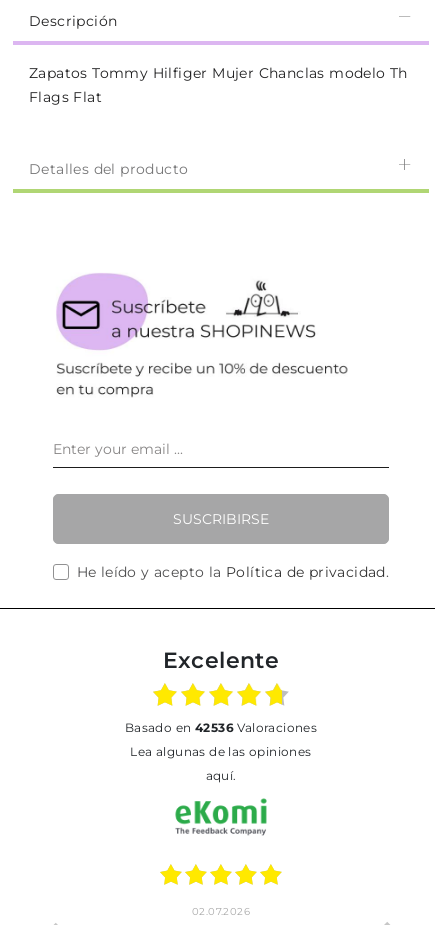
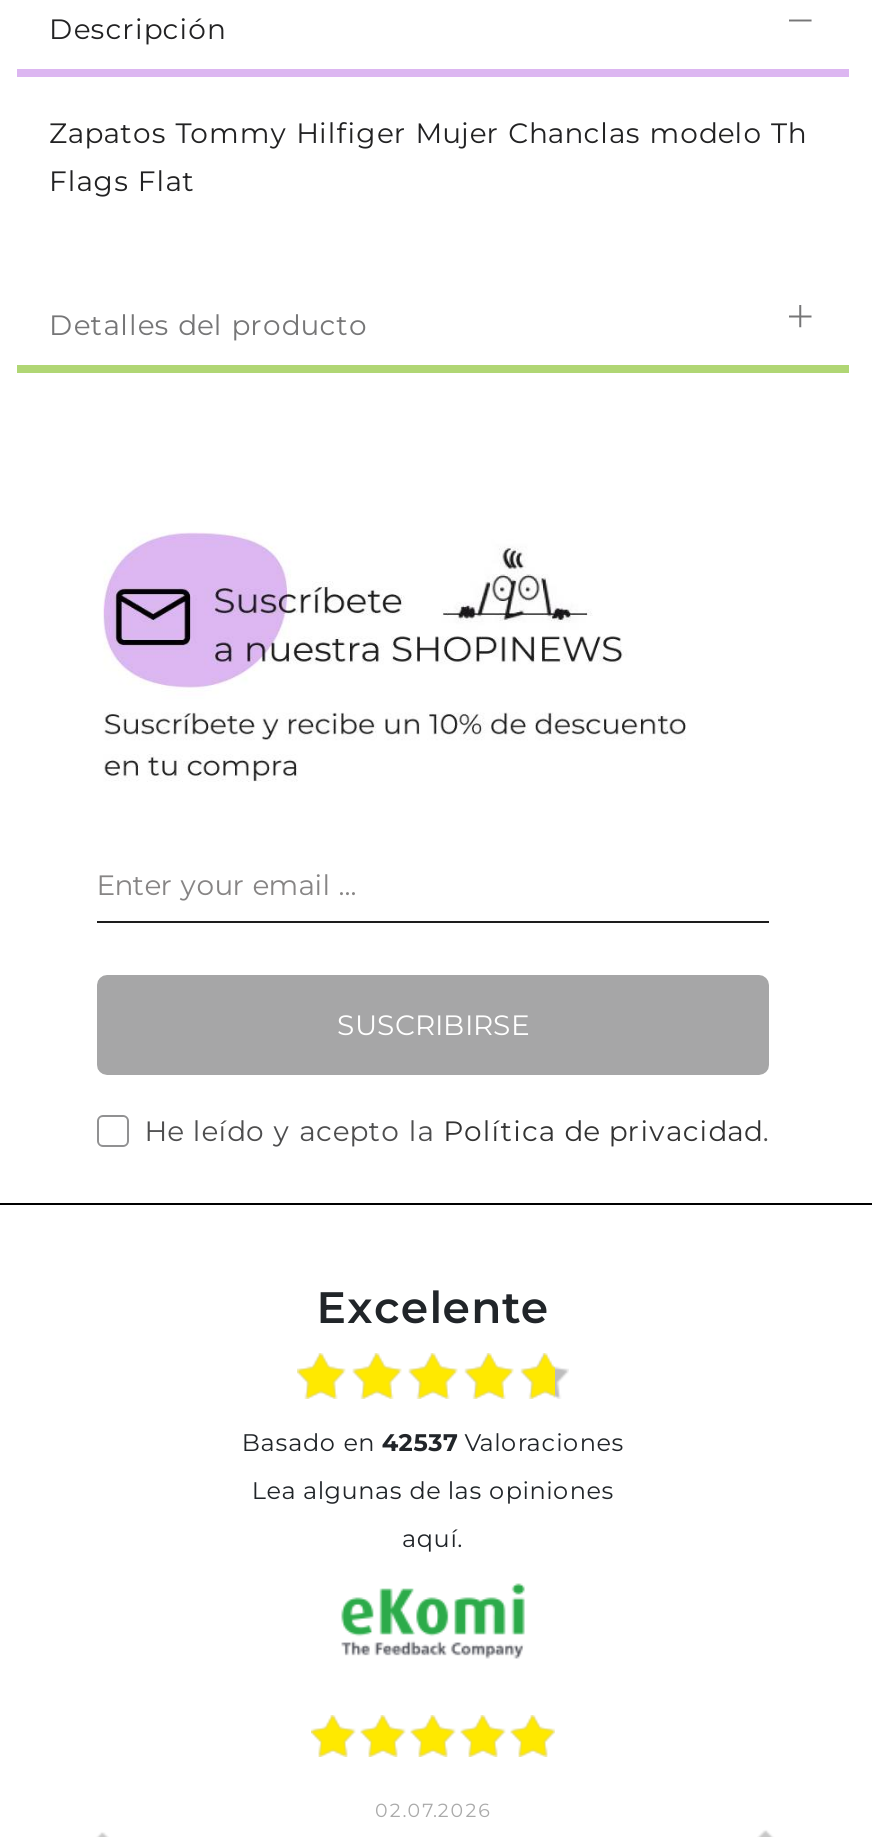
- basado en 42536 Valoraciones
+ basado en 42537 Valoraciones
